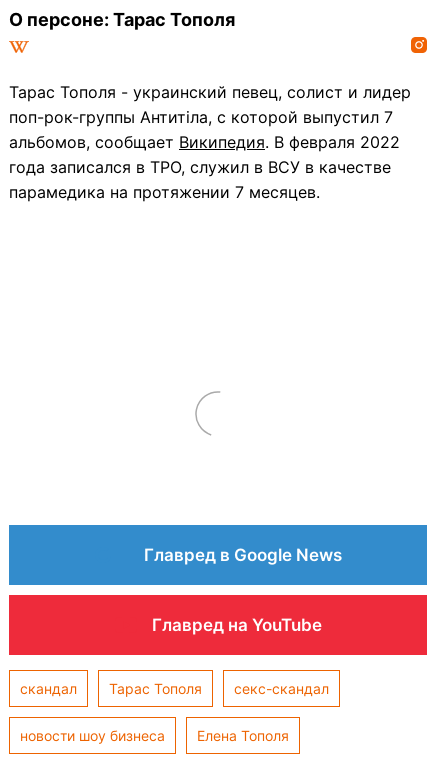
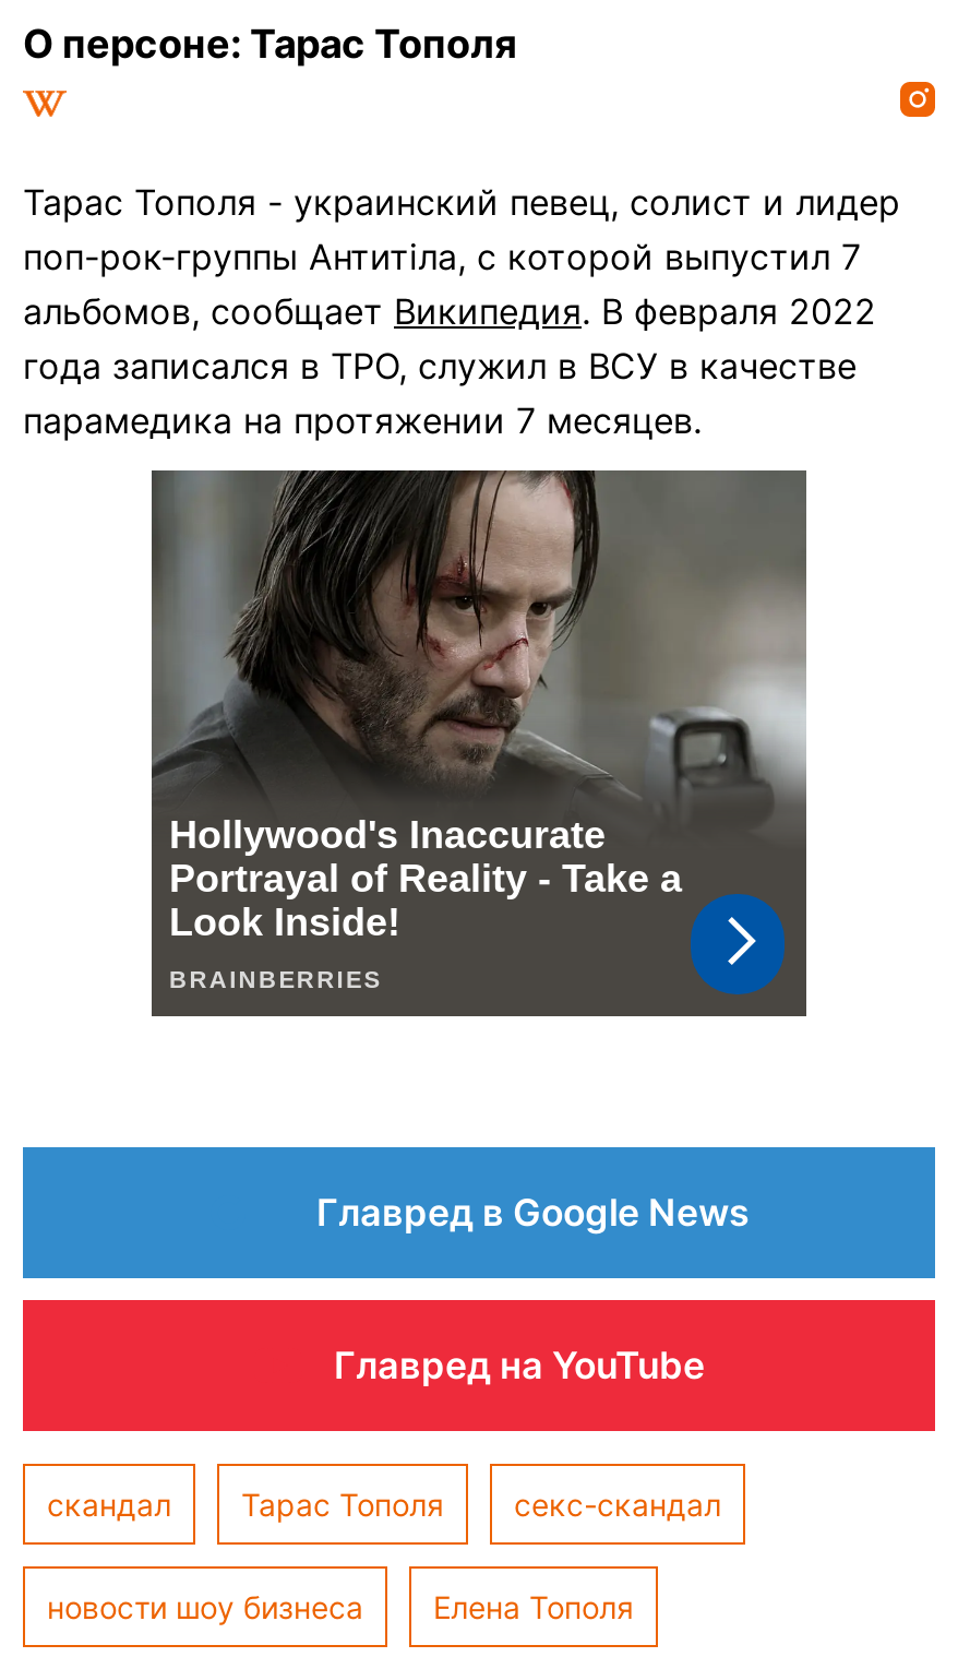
+ [image]
